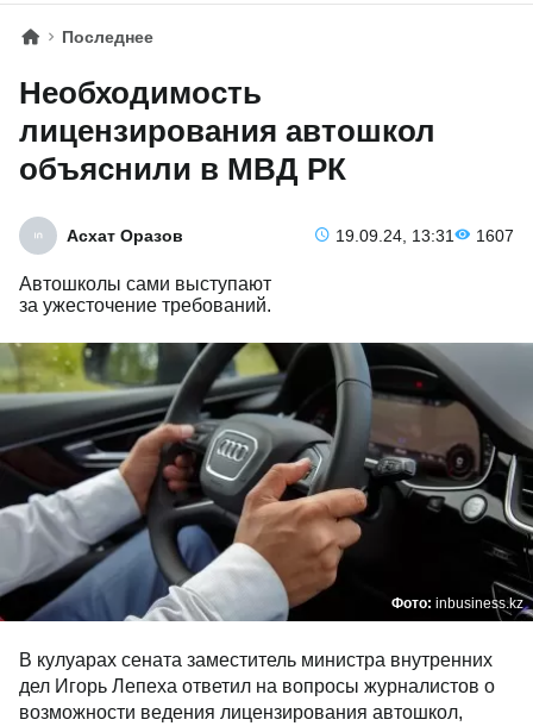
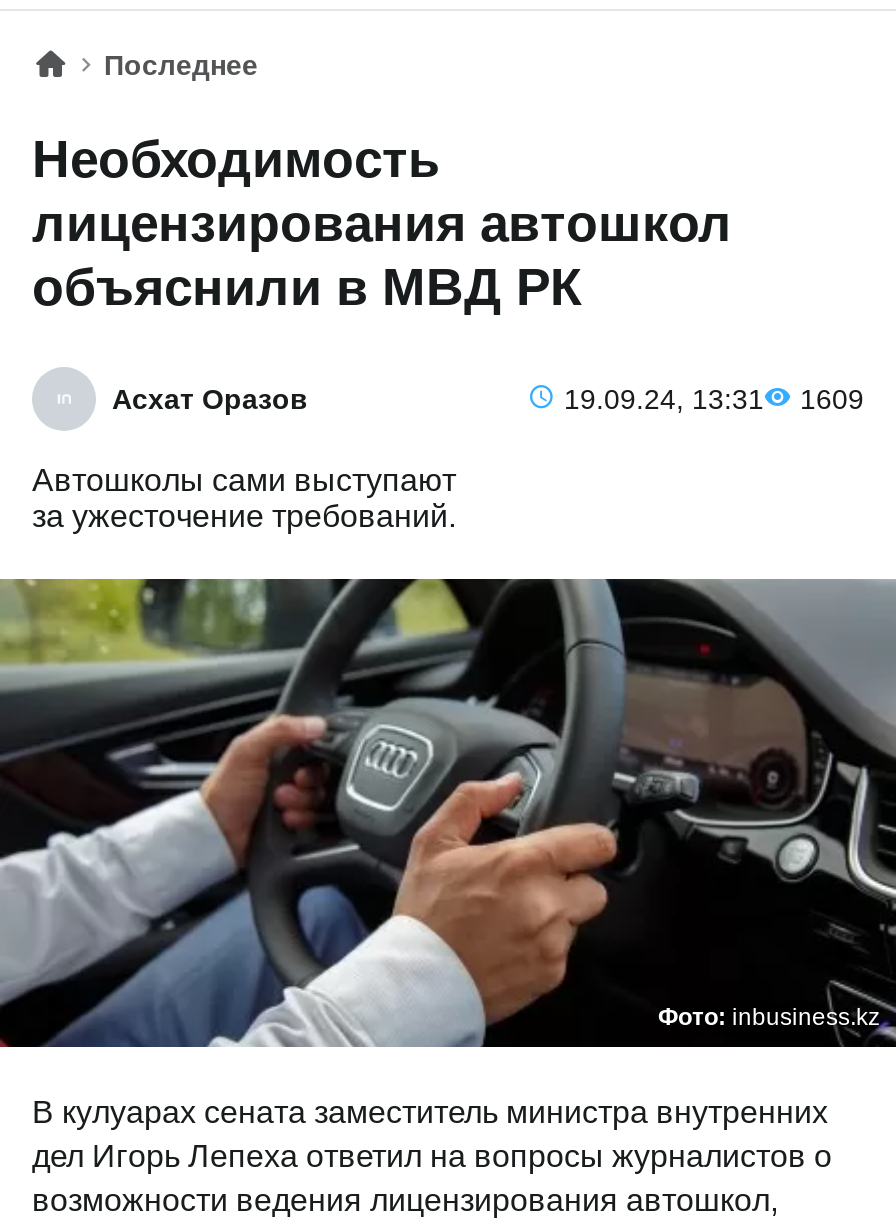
- 19.09.24, 13:31 1607
+ 19.09.24, 13:31 1609
